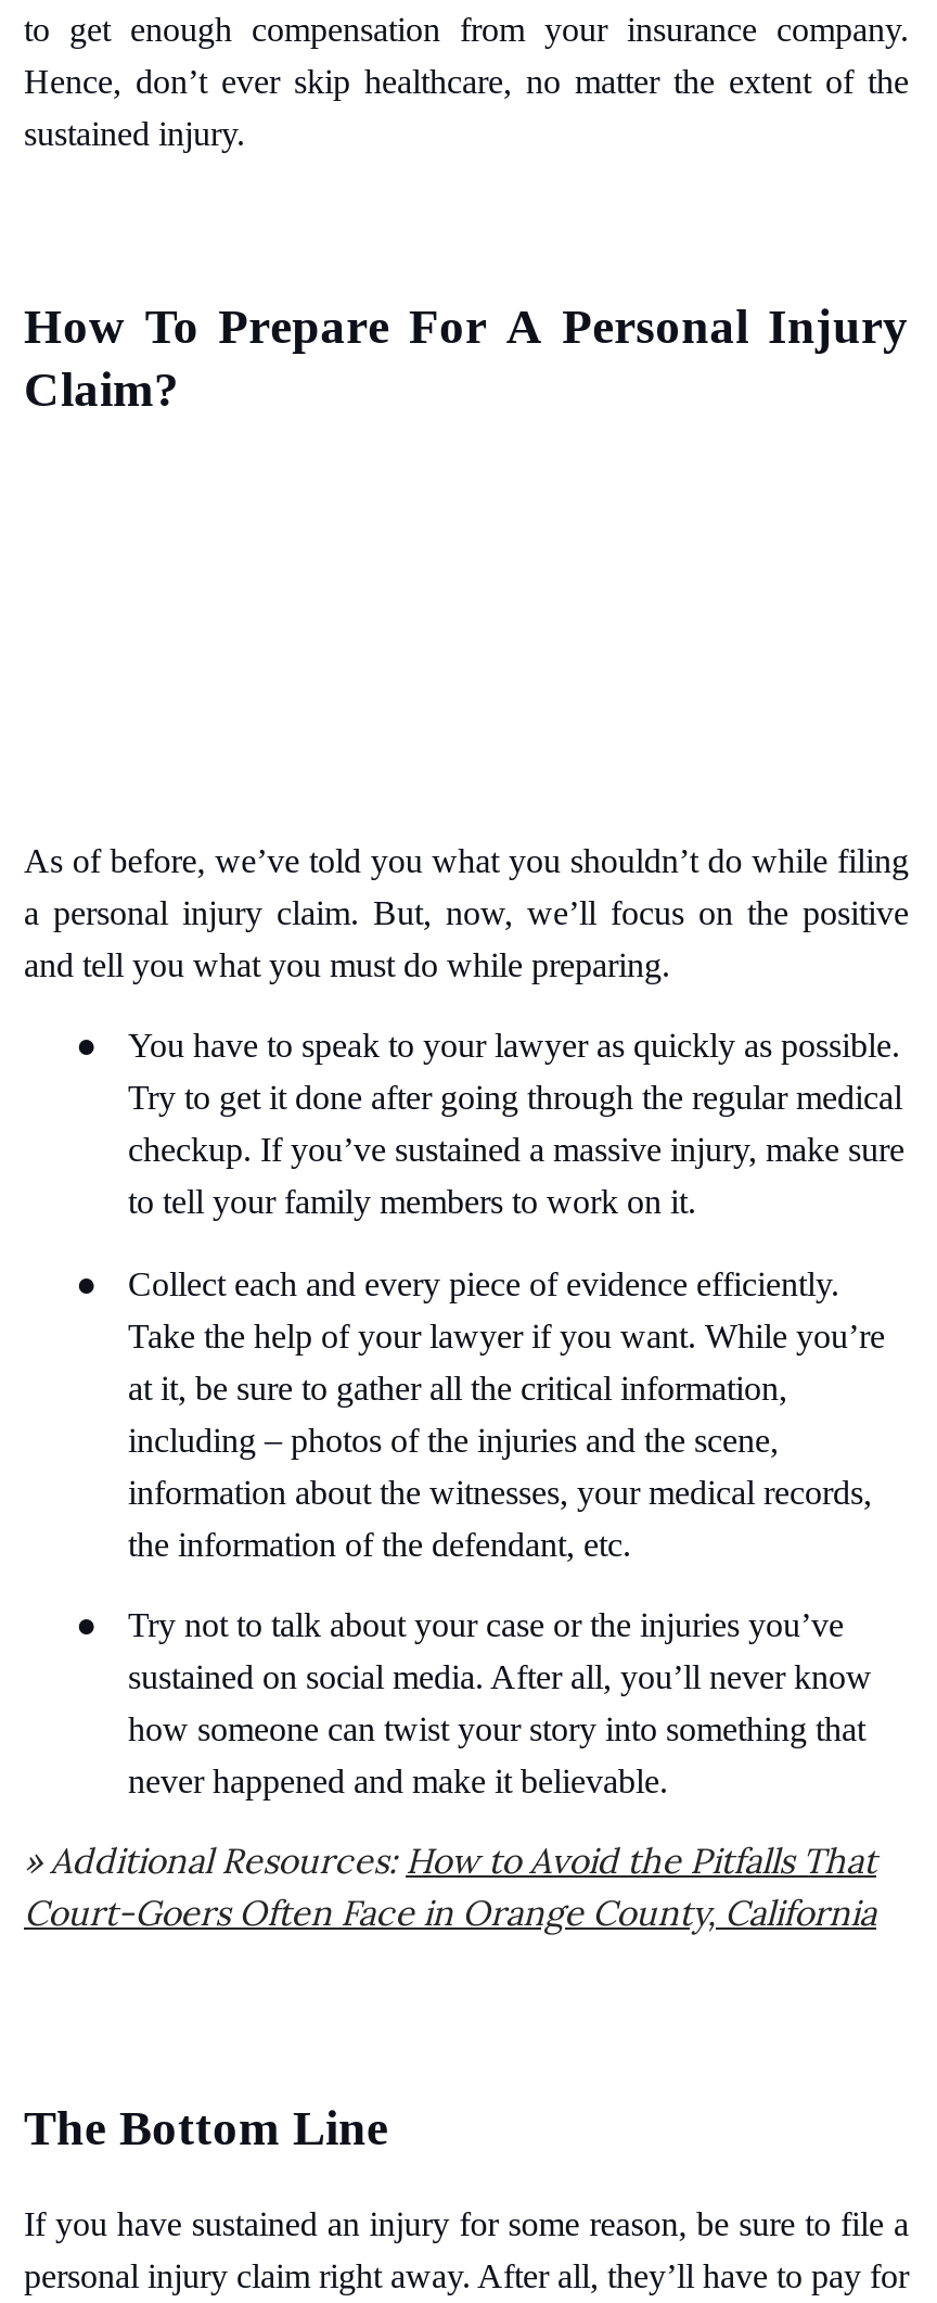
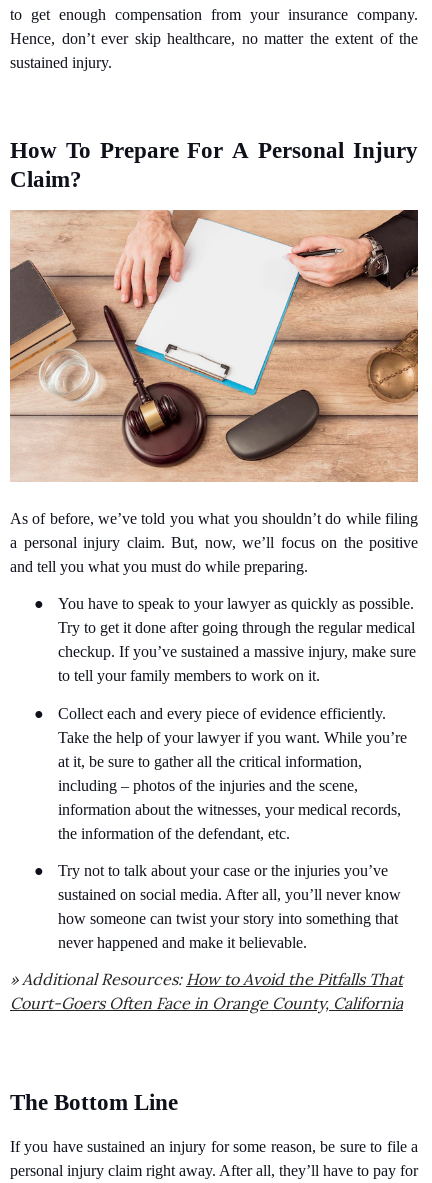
+ [image]
